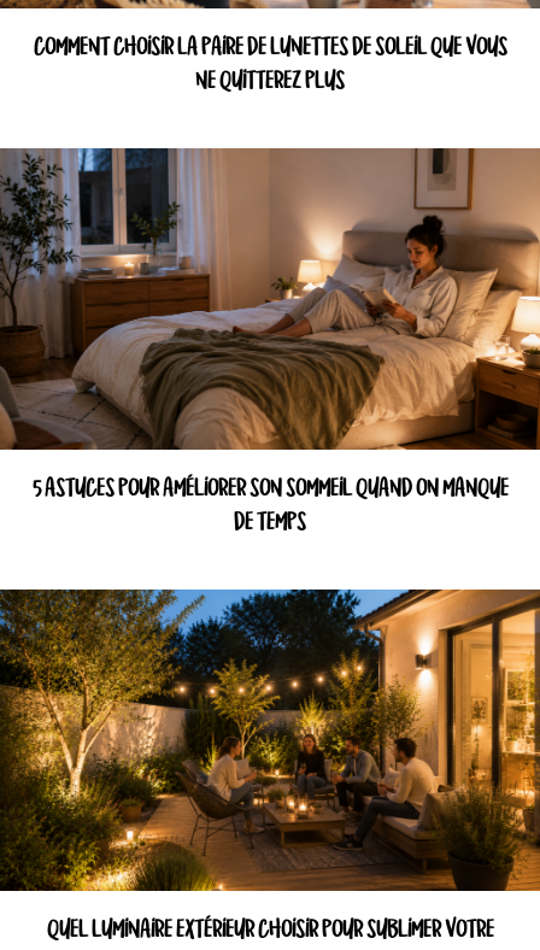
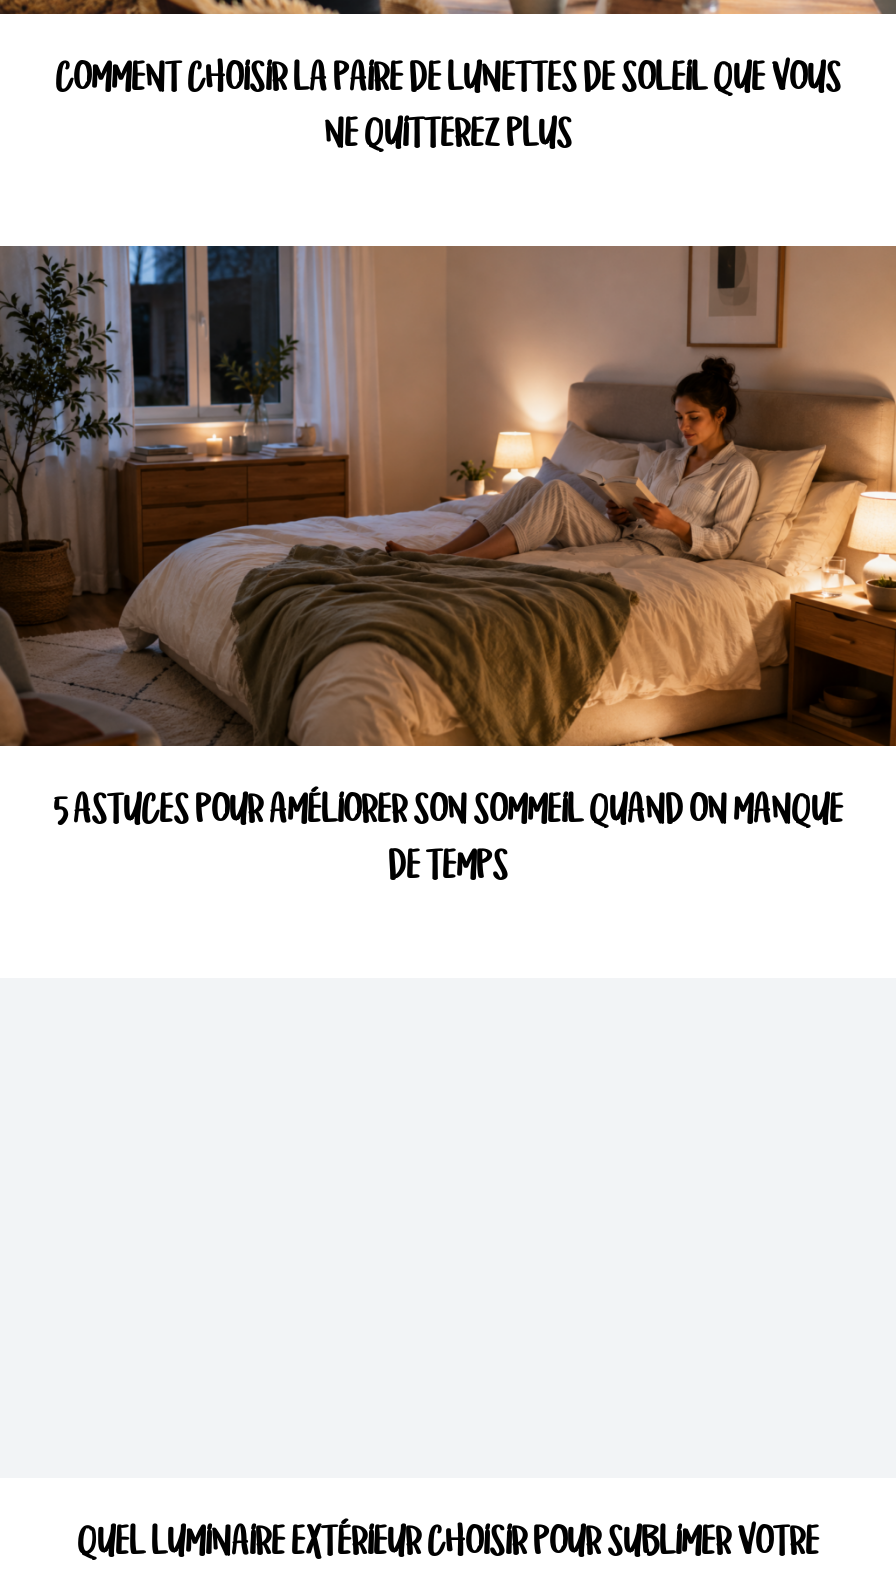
- [image]
